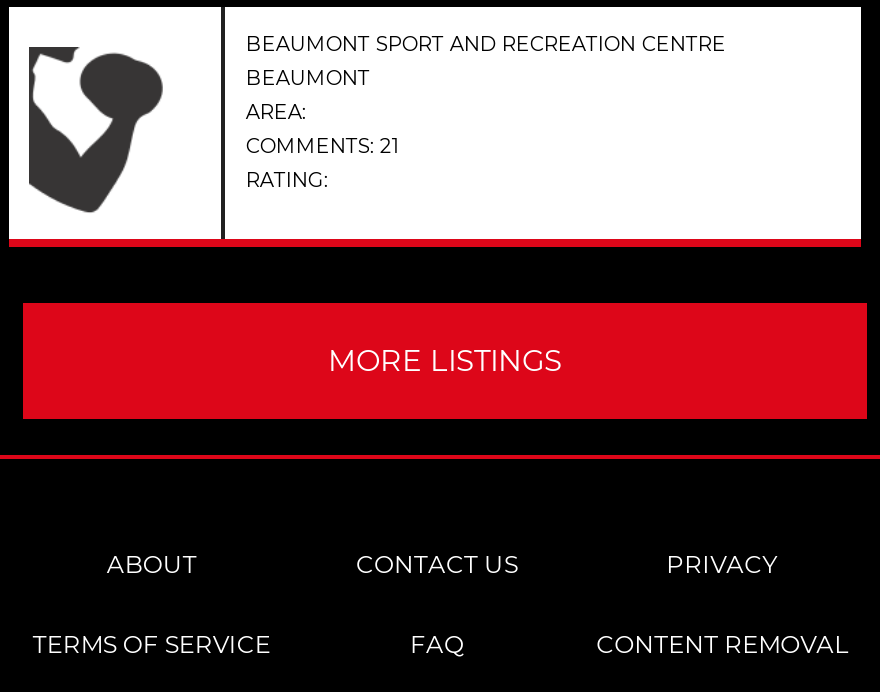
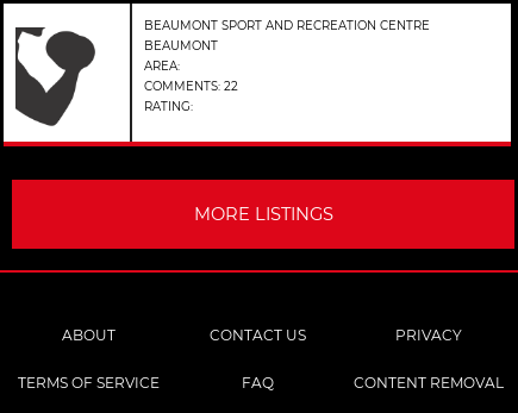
- COMMENTS: 21
+ COMMENTS: 22
